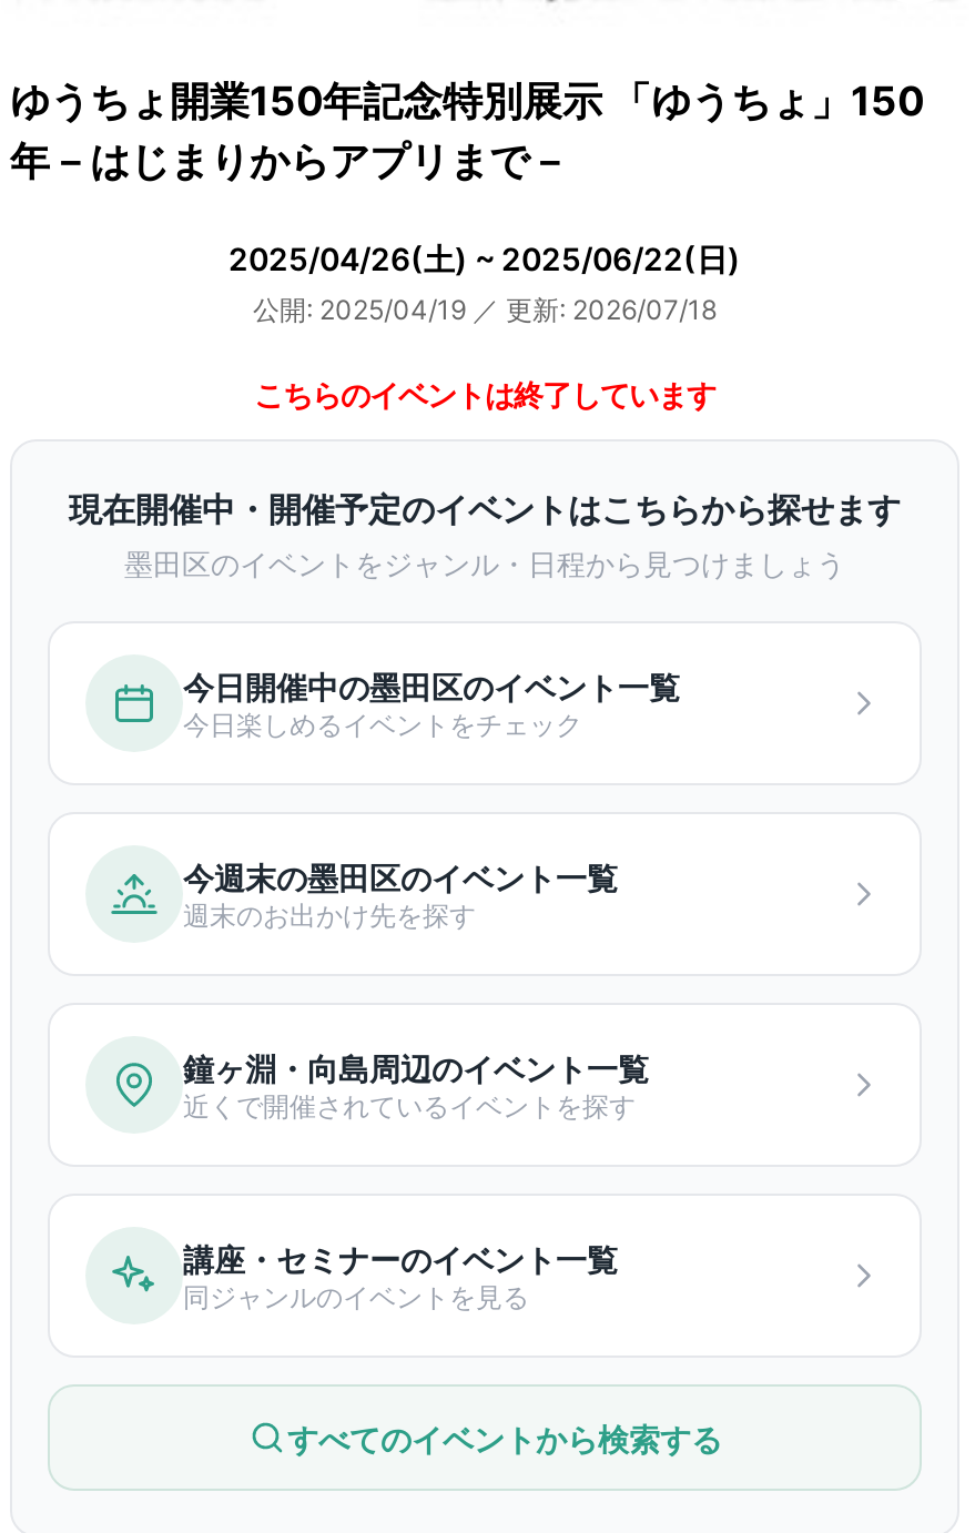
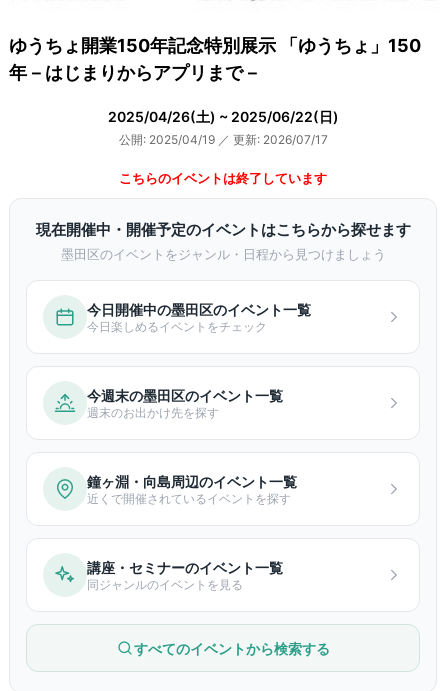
- 公開: 2025/04/19 ／更新: 2026/07/18
+ 公開: 2025/04/19 ／更新: 2026/07/17
